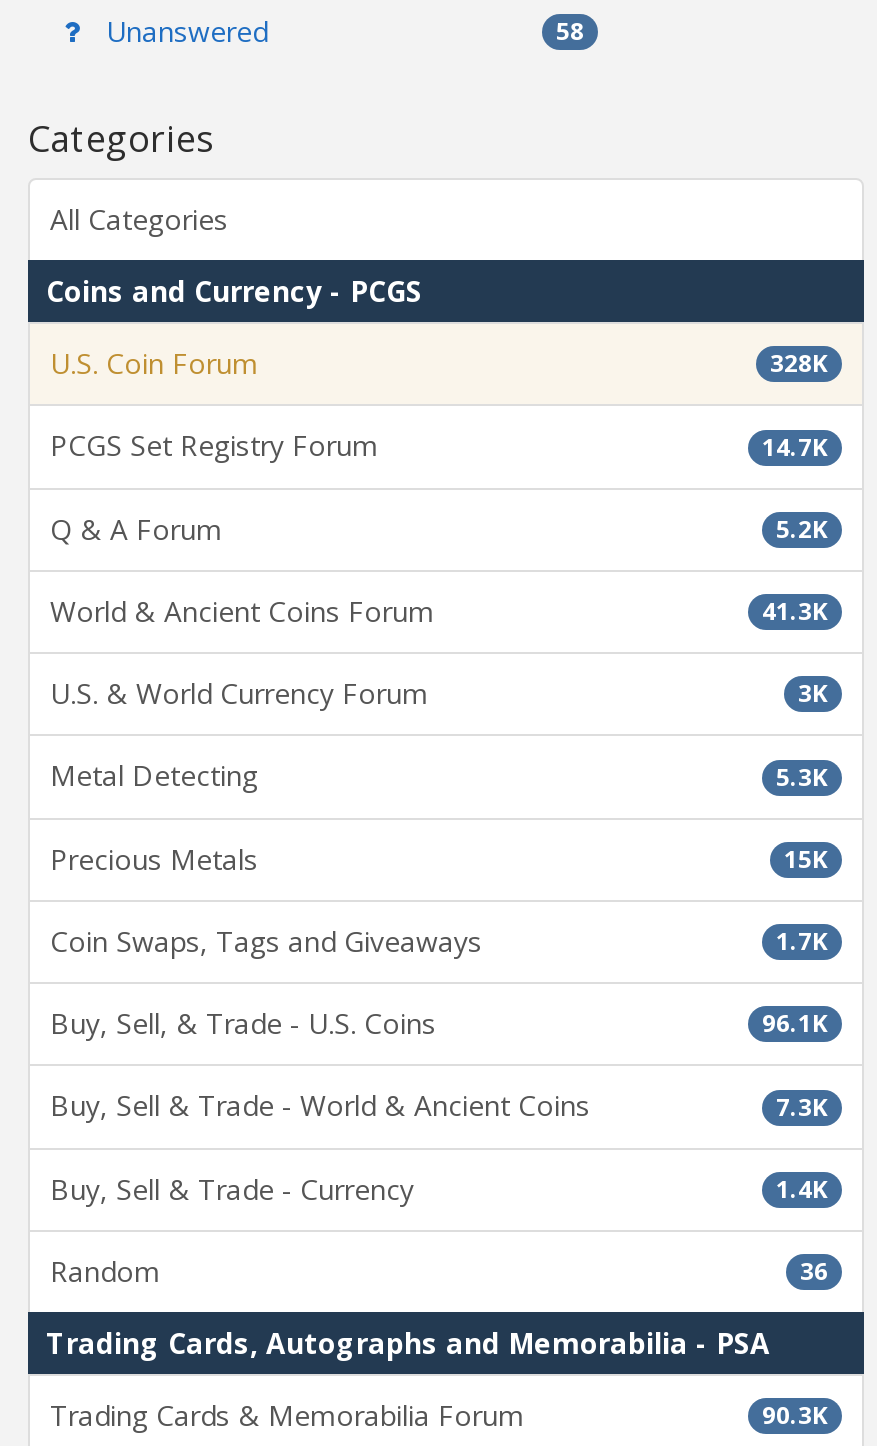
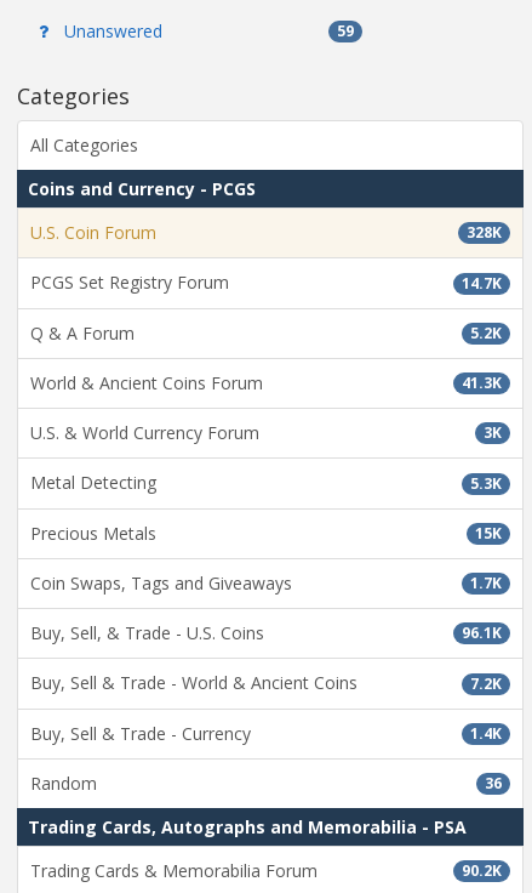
- 58
+ 59

- 7.3K
+ 7.2K

- 90.3K
+ 90.2K
